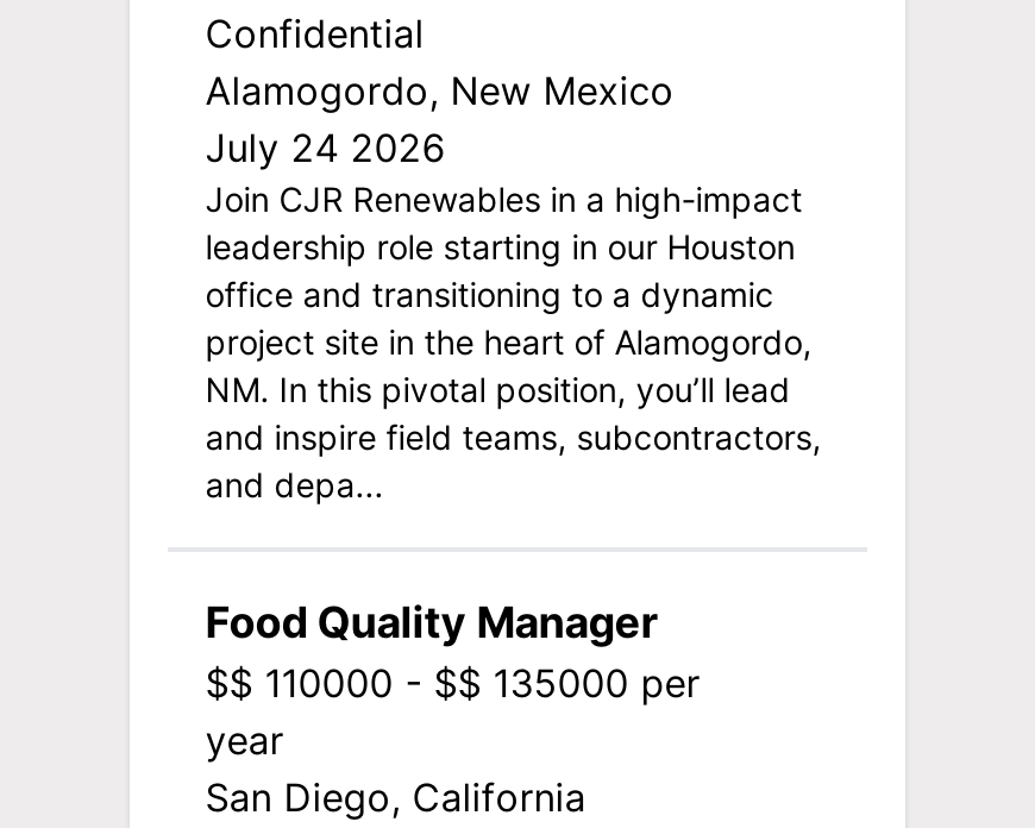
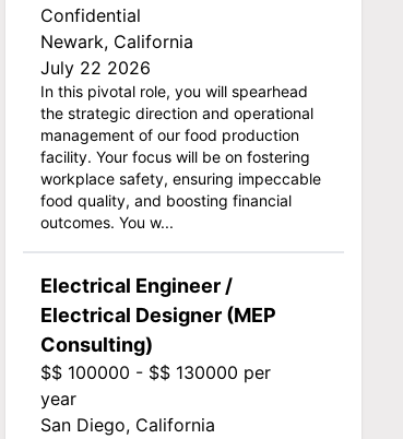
- Alamogordo, New Mexico
- July 24 2026
- Join CJR Renewables in a high-impact
- leadership role starting in our Houston
- office and transitioning to a dynamic
- project site in the heart of Alamogordo,
- NM. In this pivotal position, you’ll lead
- and inspire field teams, subcontractors,
- and depa...
+ Newark, California
+ July 22 2026
+ In this pivotal role, you will spearhead
+ the strategic direction and operational
+ management of our food production
+ facility. Your focus will be on fostering
+ workplace safety, ensuring impeccable
+ food quality, and boosting financial
+ outcomes. You w...

- Food Quality Manager
- $$ 110000 - $$ 135000 per
+ Electrical Engineer /
+ Electrical Designer (MEP
+ Consulting)
+ $$ 100000 - $$ 130000 per
